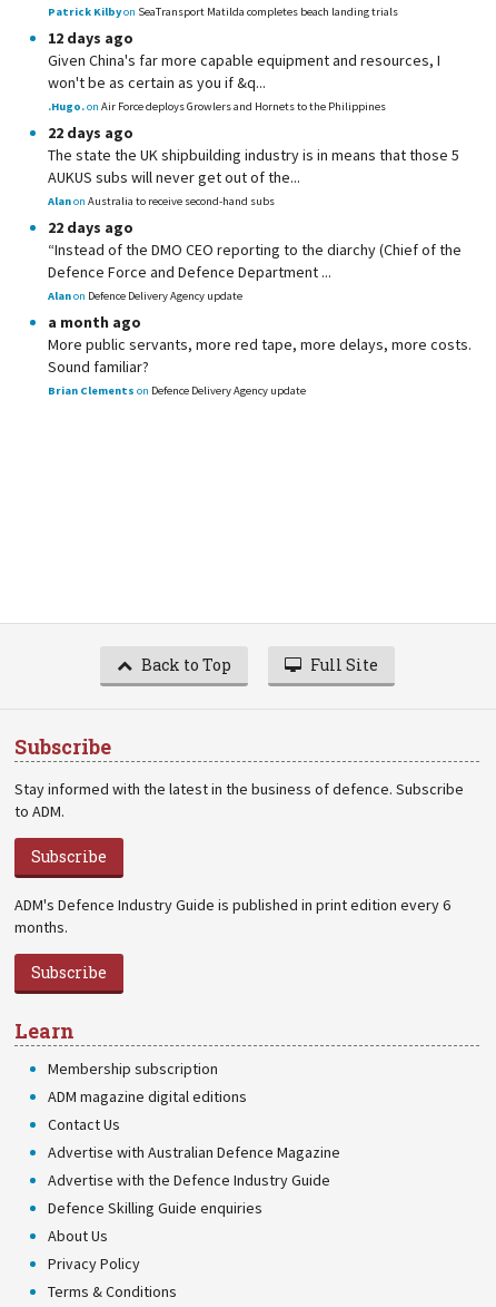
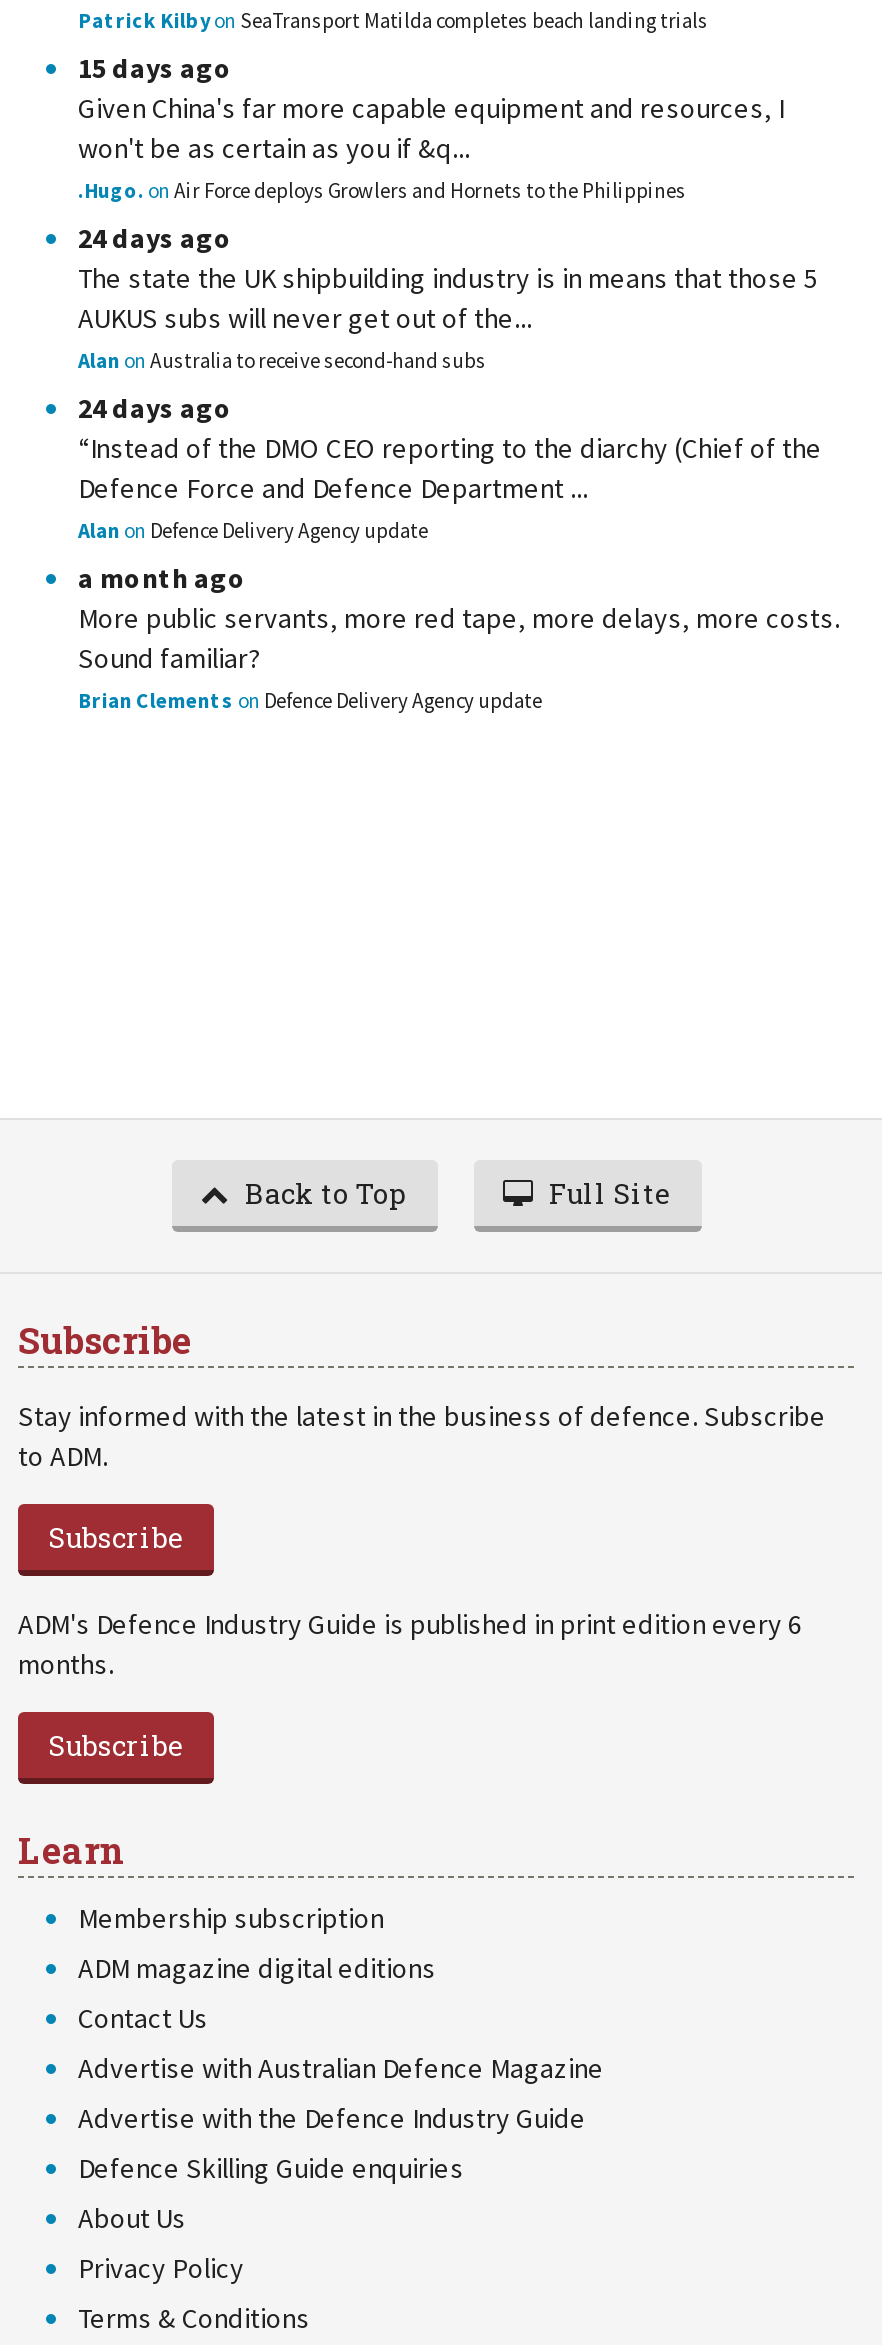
- 12 days ago
+ 15 days ago

- 22 days ago
+ 24 days ago

- 22 days ago
+ 24 days ago
